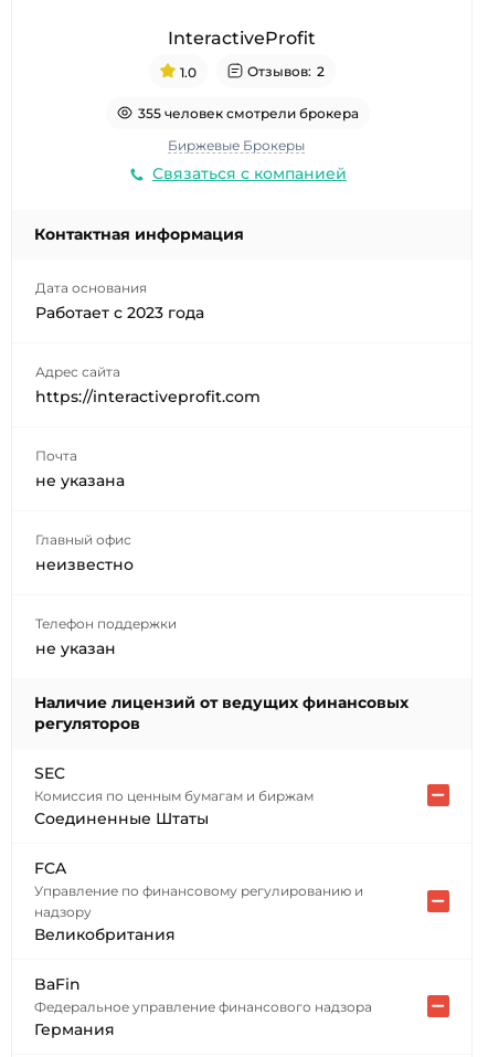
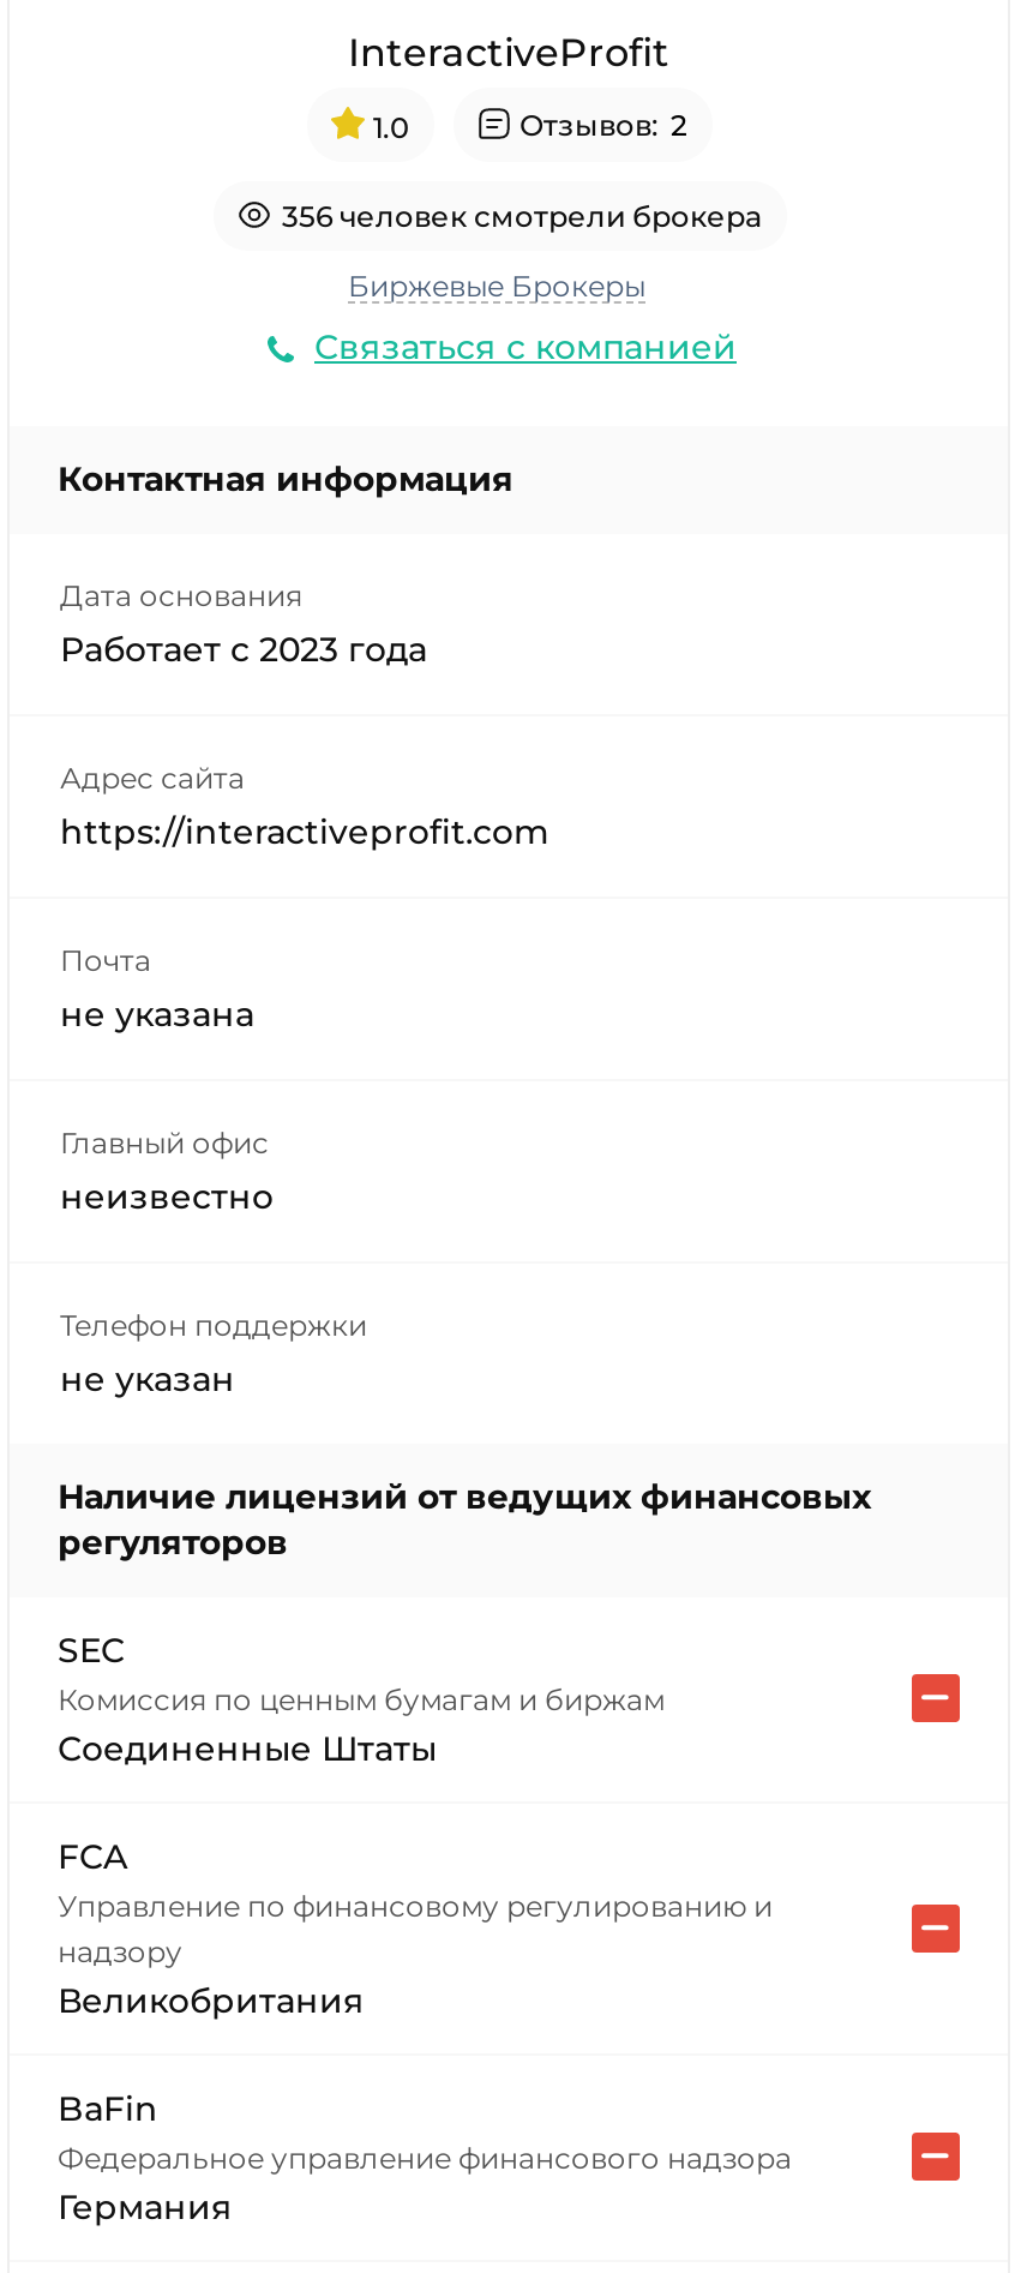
- 355 человек смотрели брокера
+ 356 человек смотрели брокера
